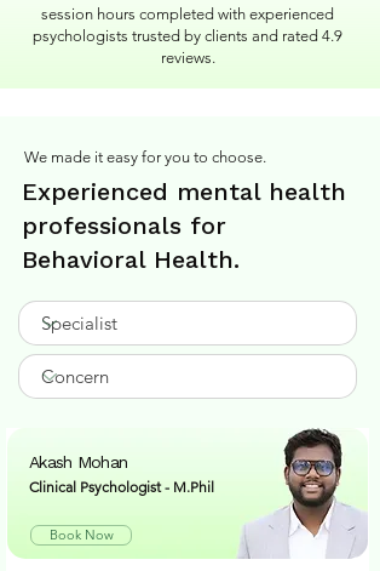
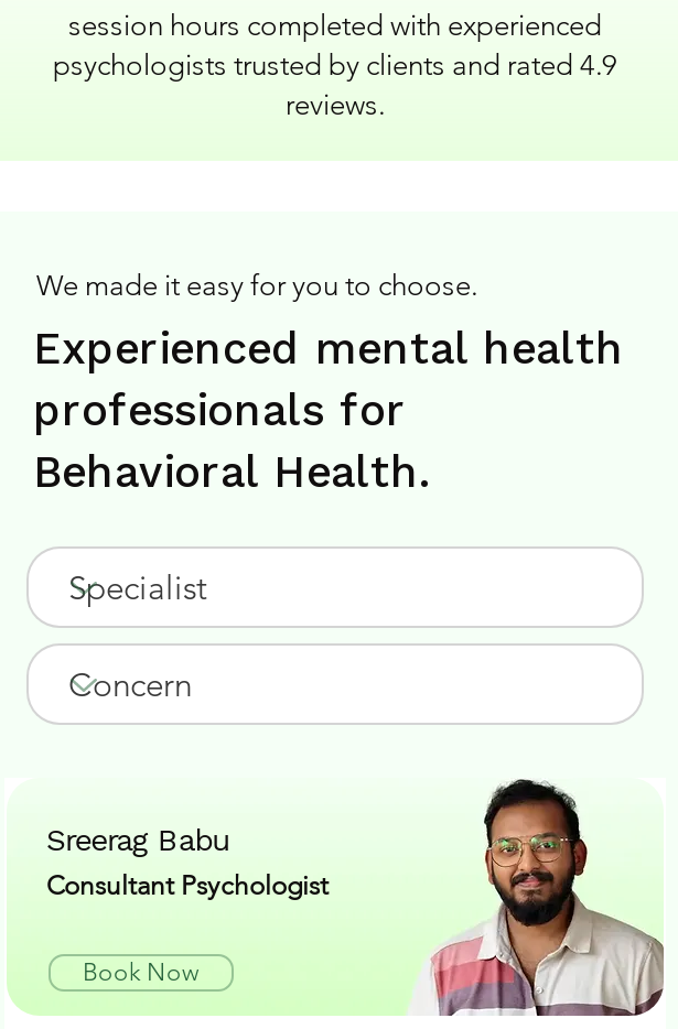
- [image]
- Akash Mohan
- Clinical Psychologist - M.Phil
+ [image]
+ Sreerag Babu
+ Consultant Psychologist
